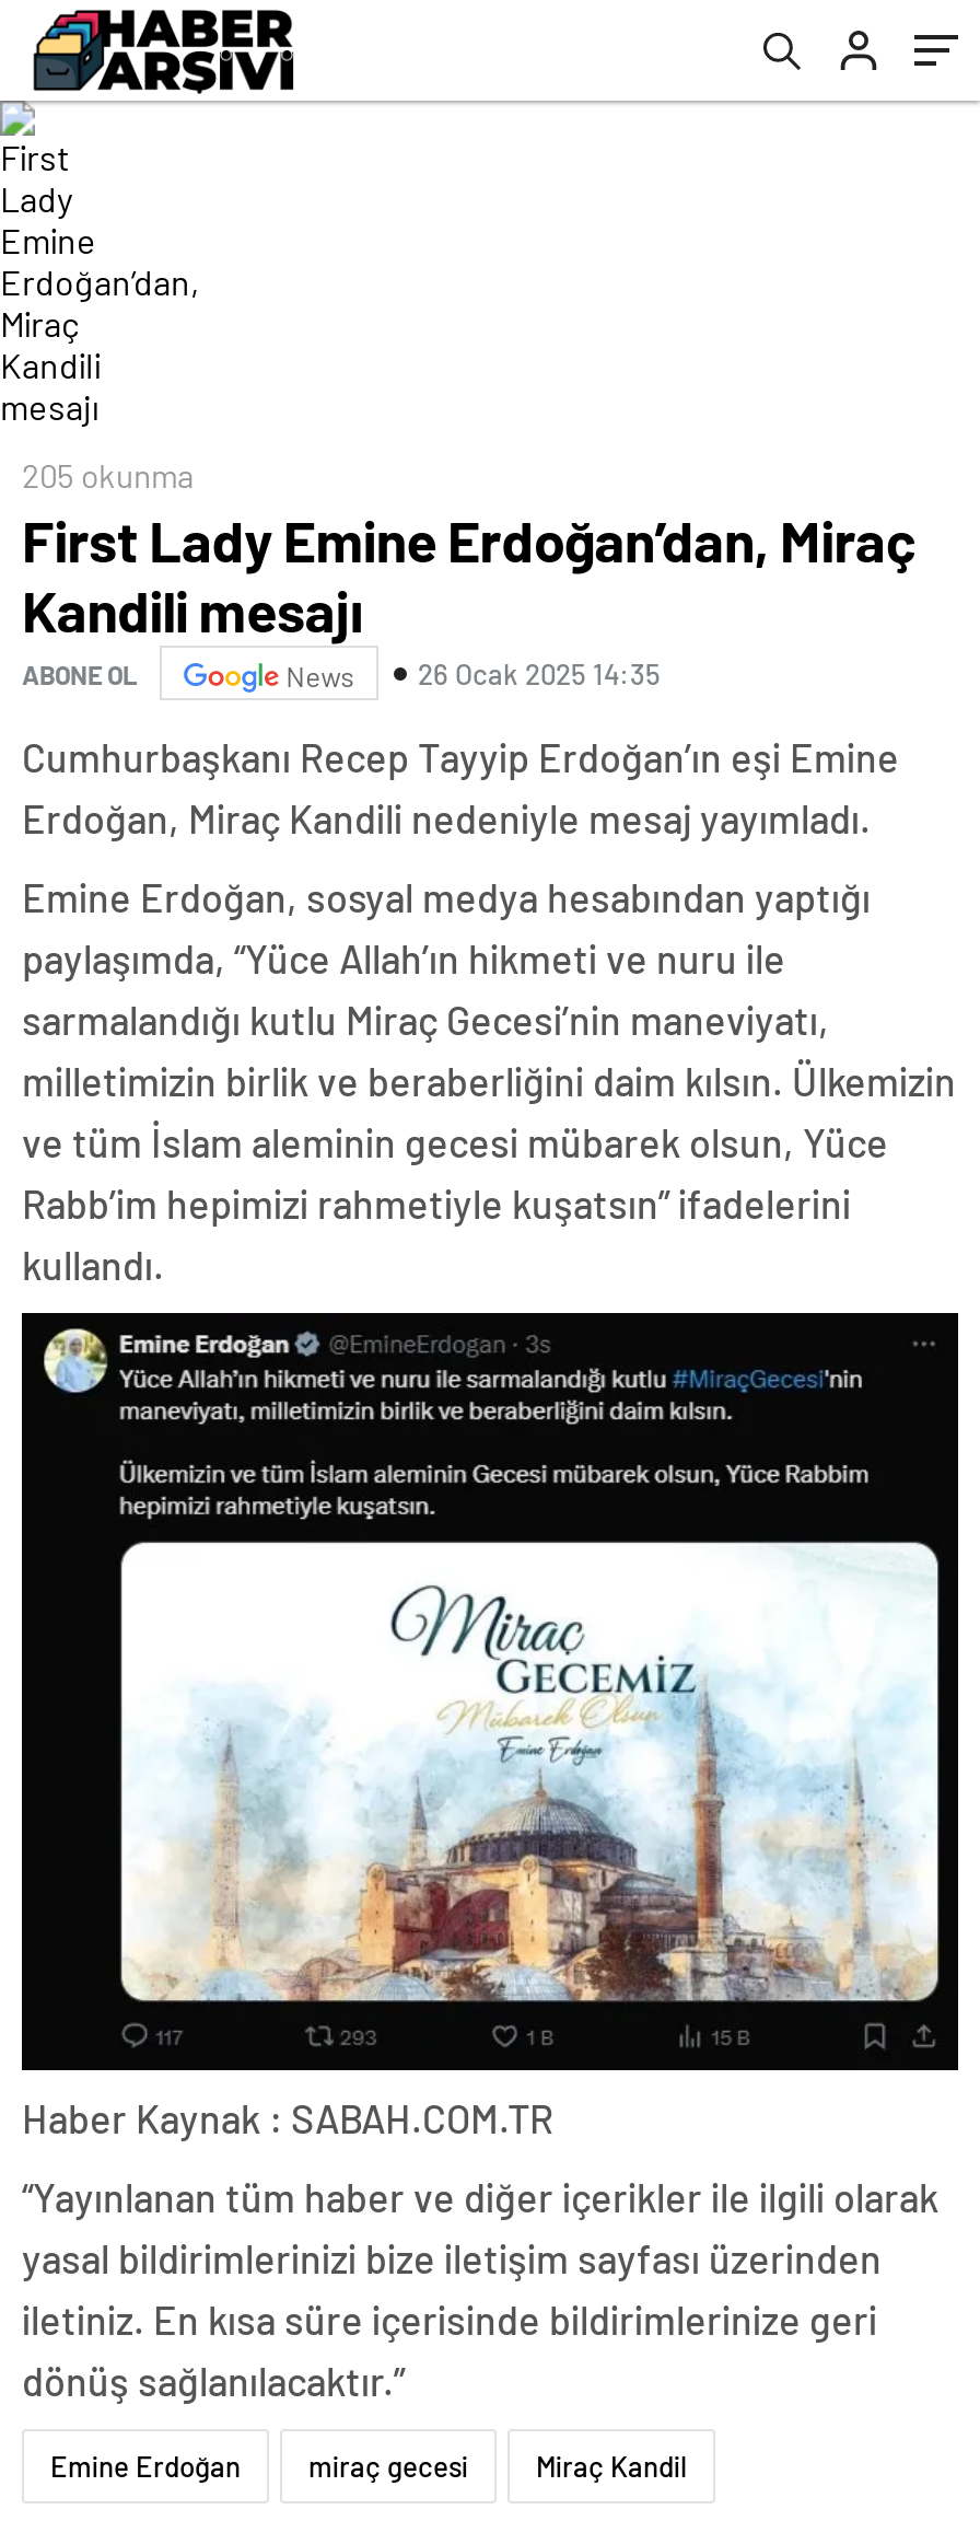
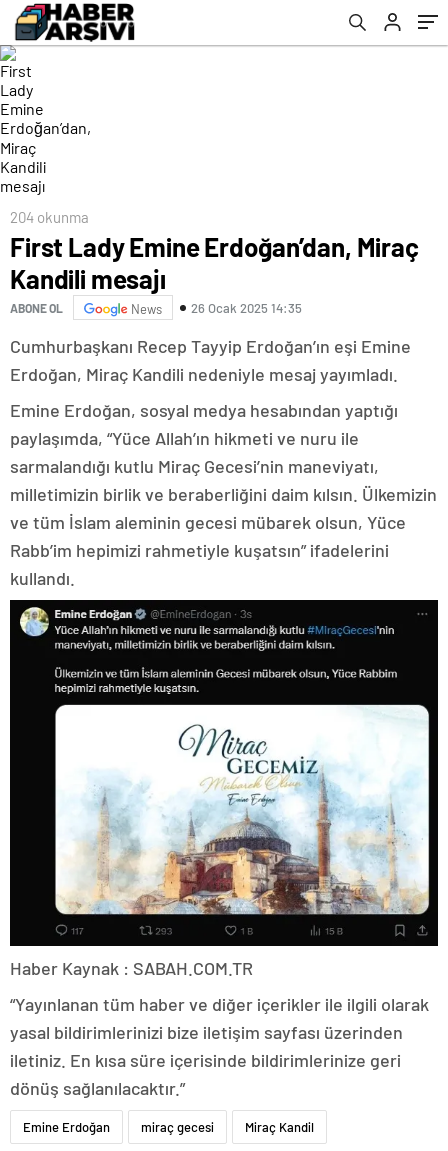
- 205 okunma
+ 204 okunma
